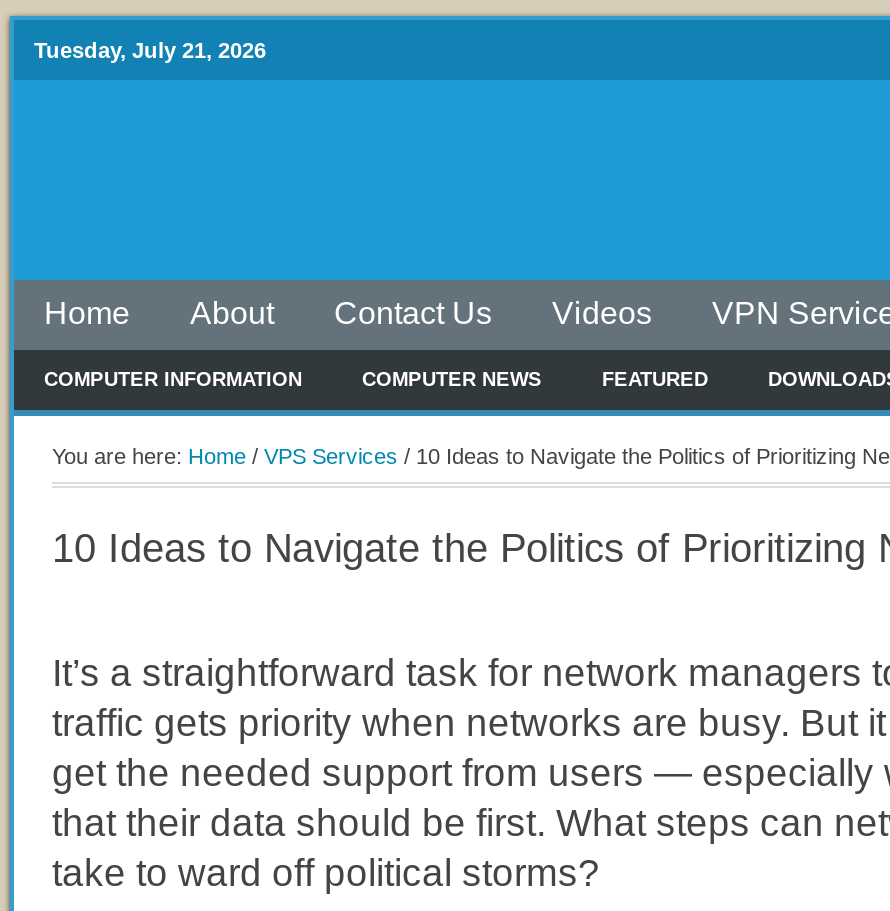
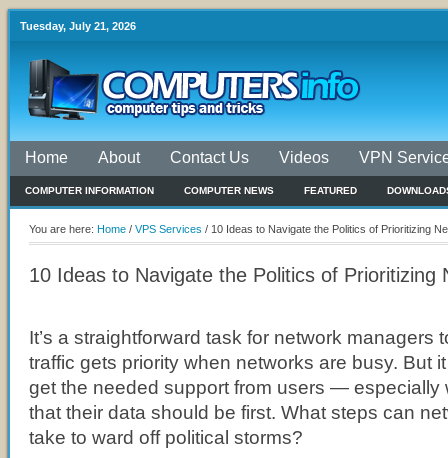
+ [image]
